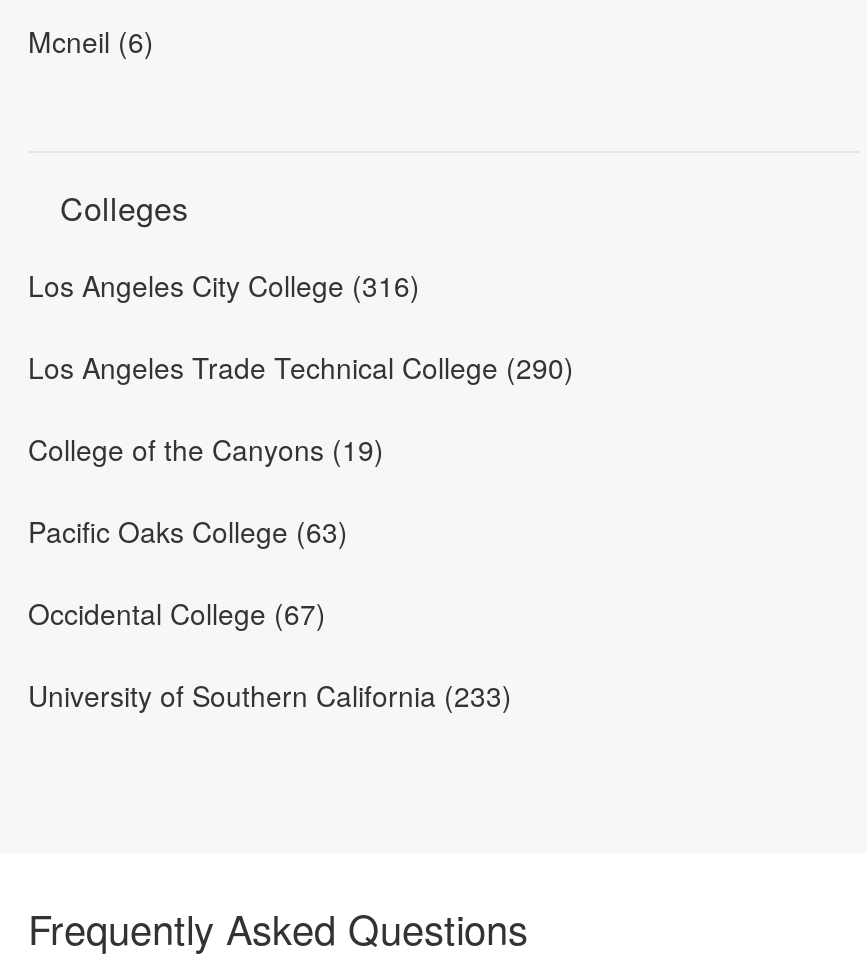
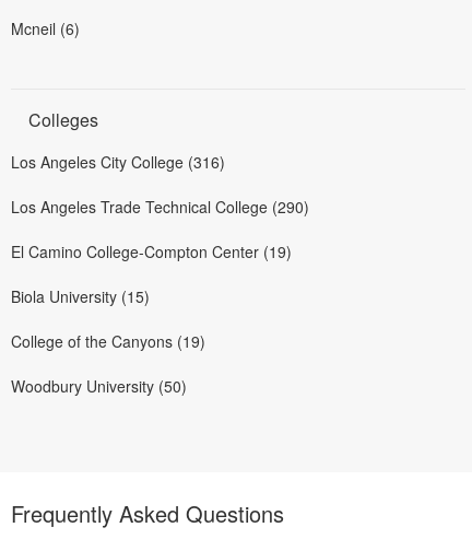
+ El Camino College-Compton Center (19)
+ Biola University (15)

moved down: College of the Canyons (19)

- Pacific Oaks College (63)
- Occidental College (67)
- University of Southern California (233)
+ Woodbury University (50)
